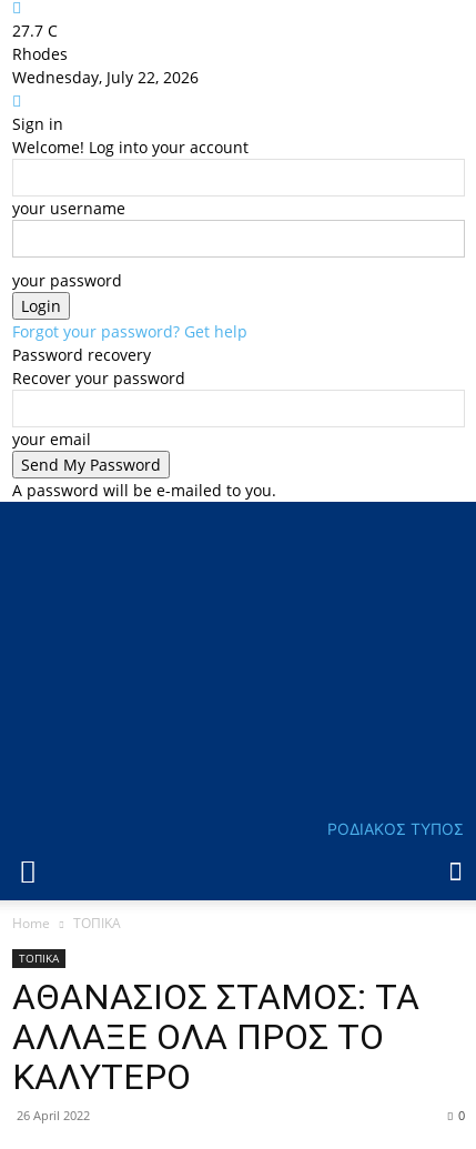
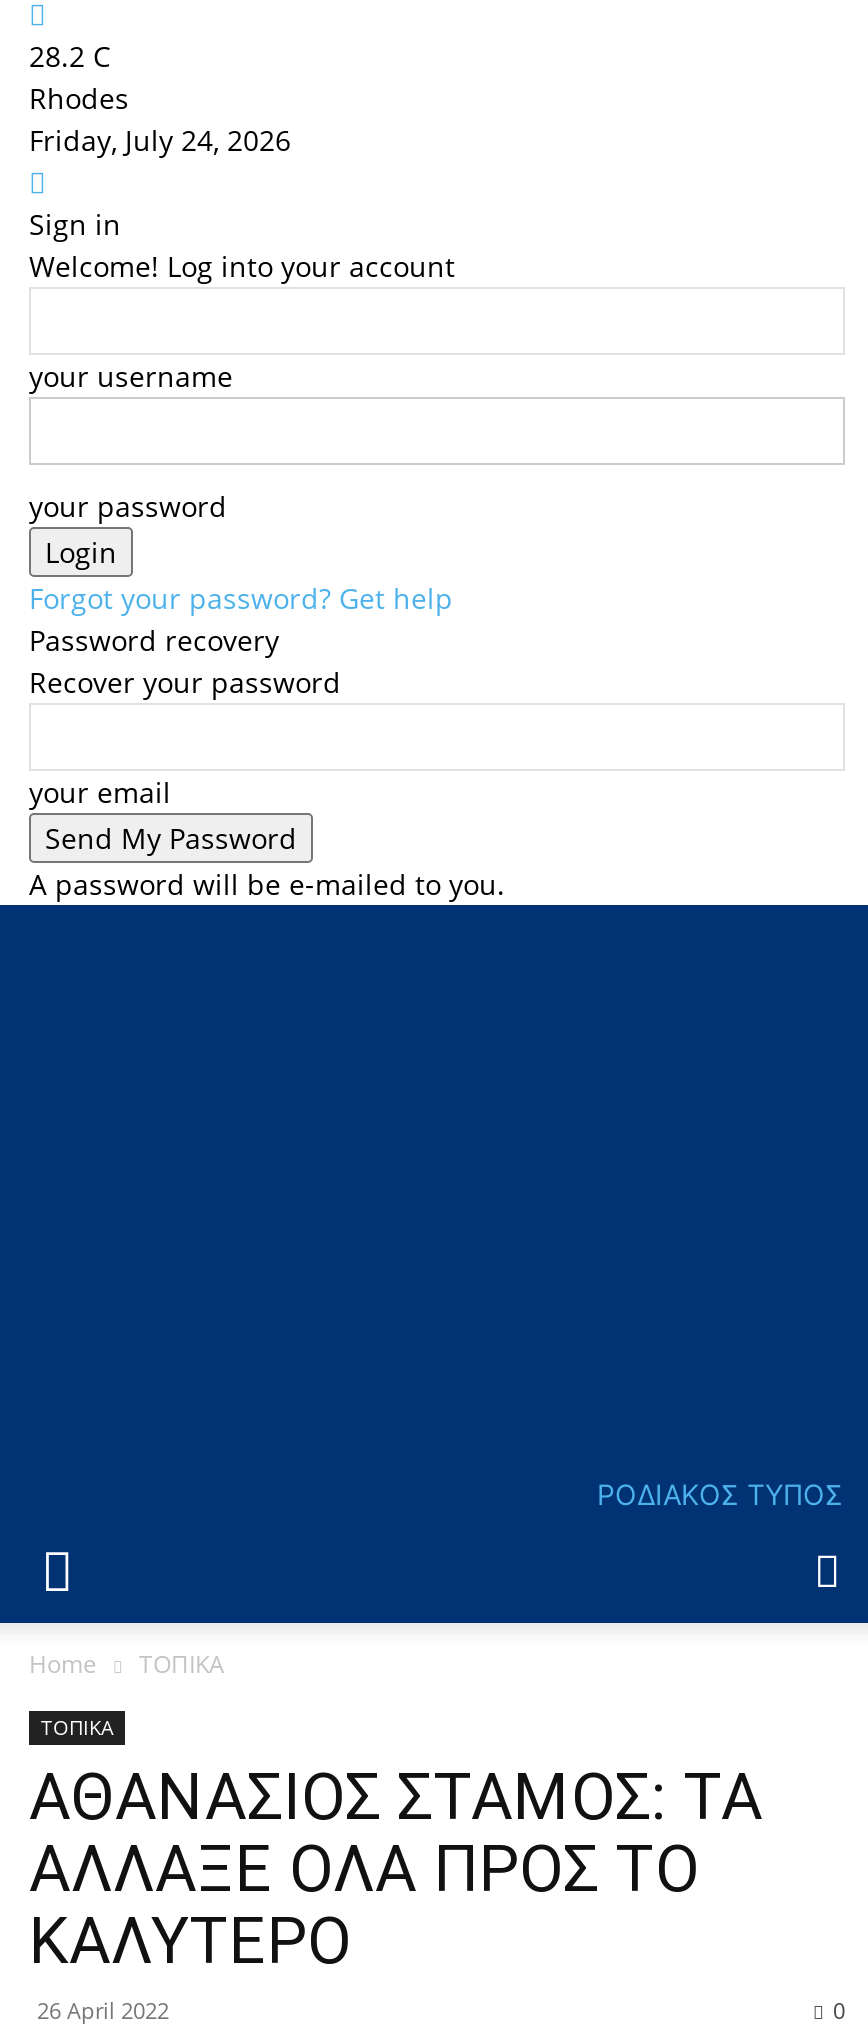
- 27.7 C
+ 28.2 C

- Wednesday, July 22, 2026
+ Friday, July 24, 2026
